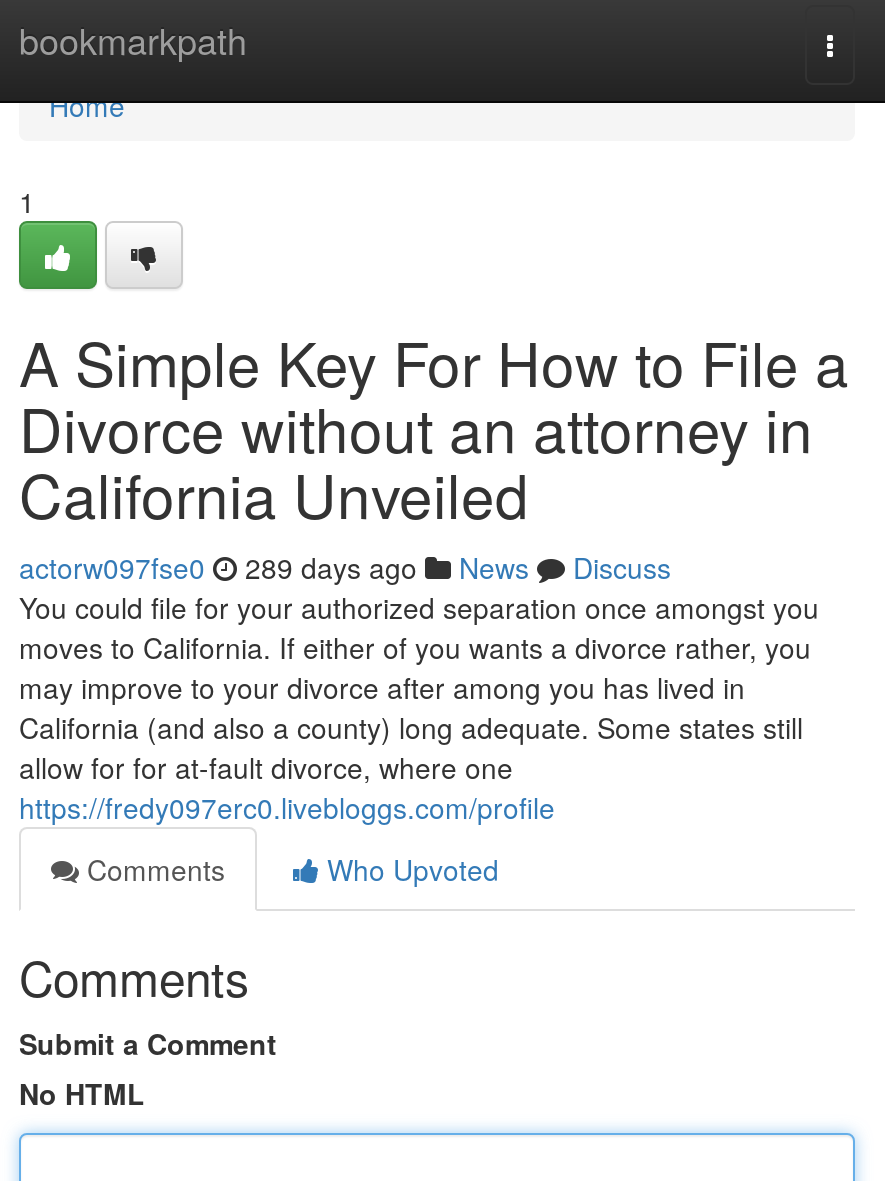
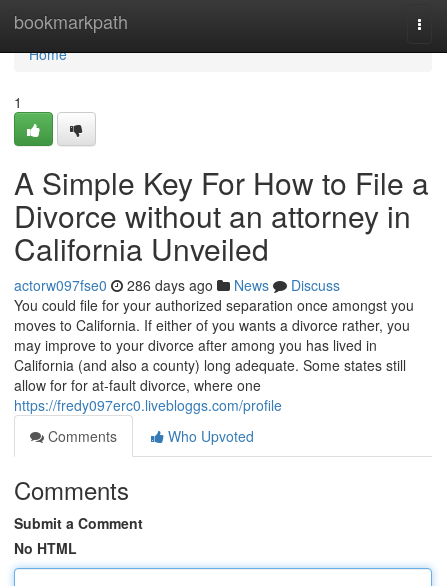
- actorw097fse0 289 days ago News Discuss
+ actorw097fse0 286 days ago News Discuss
